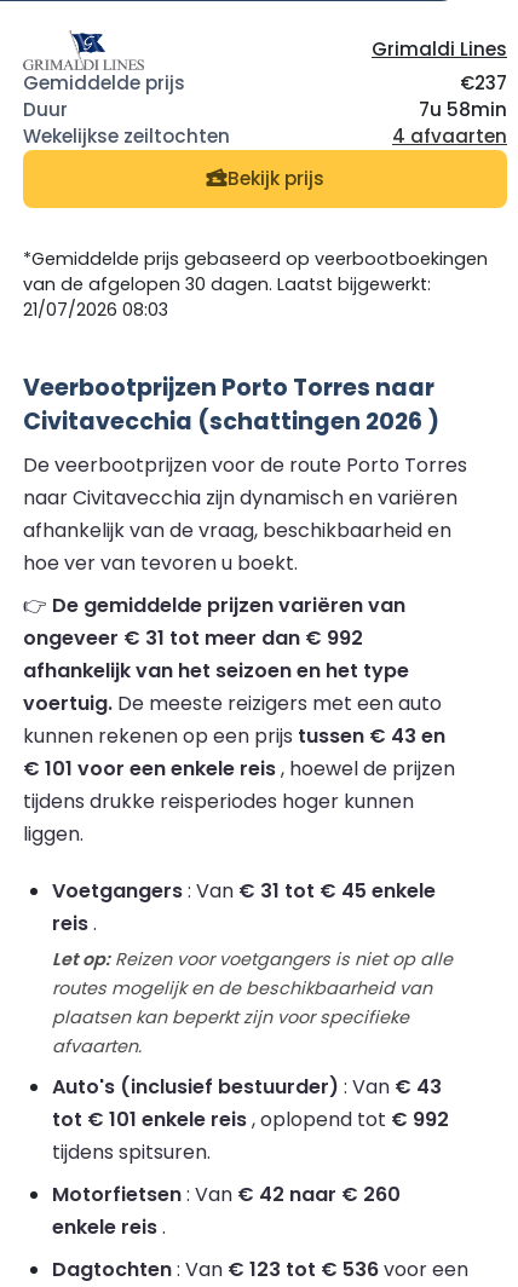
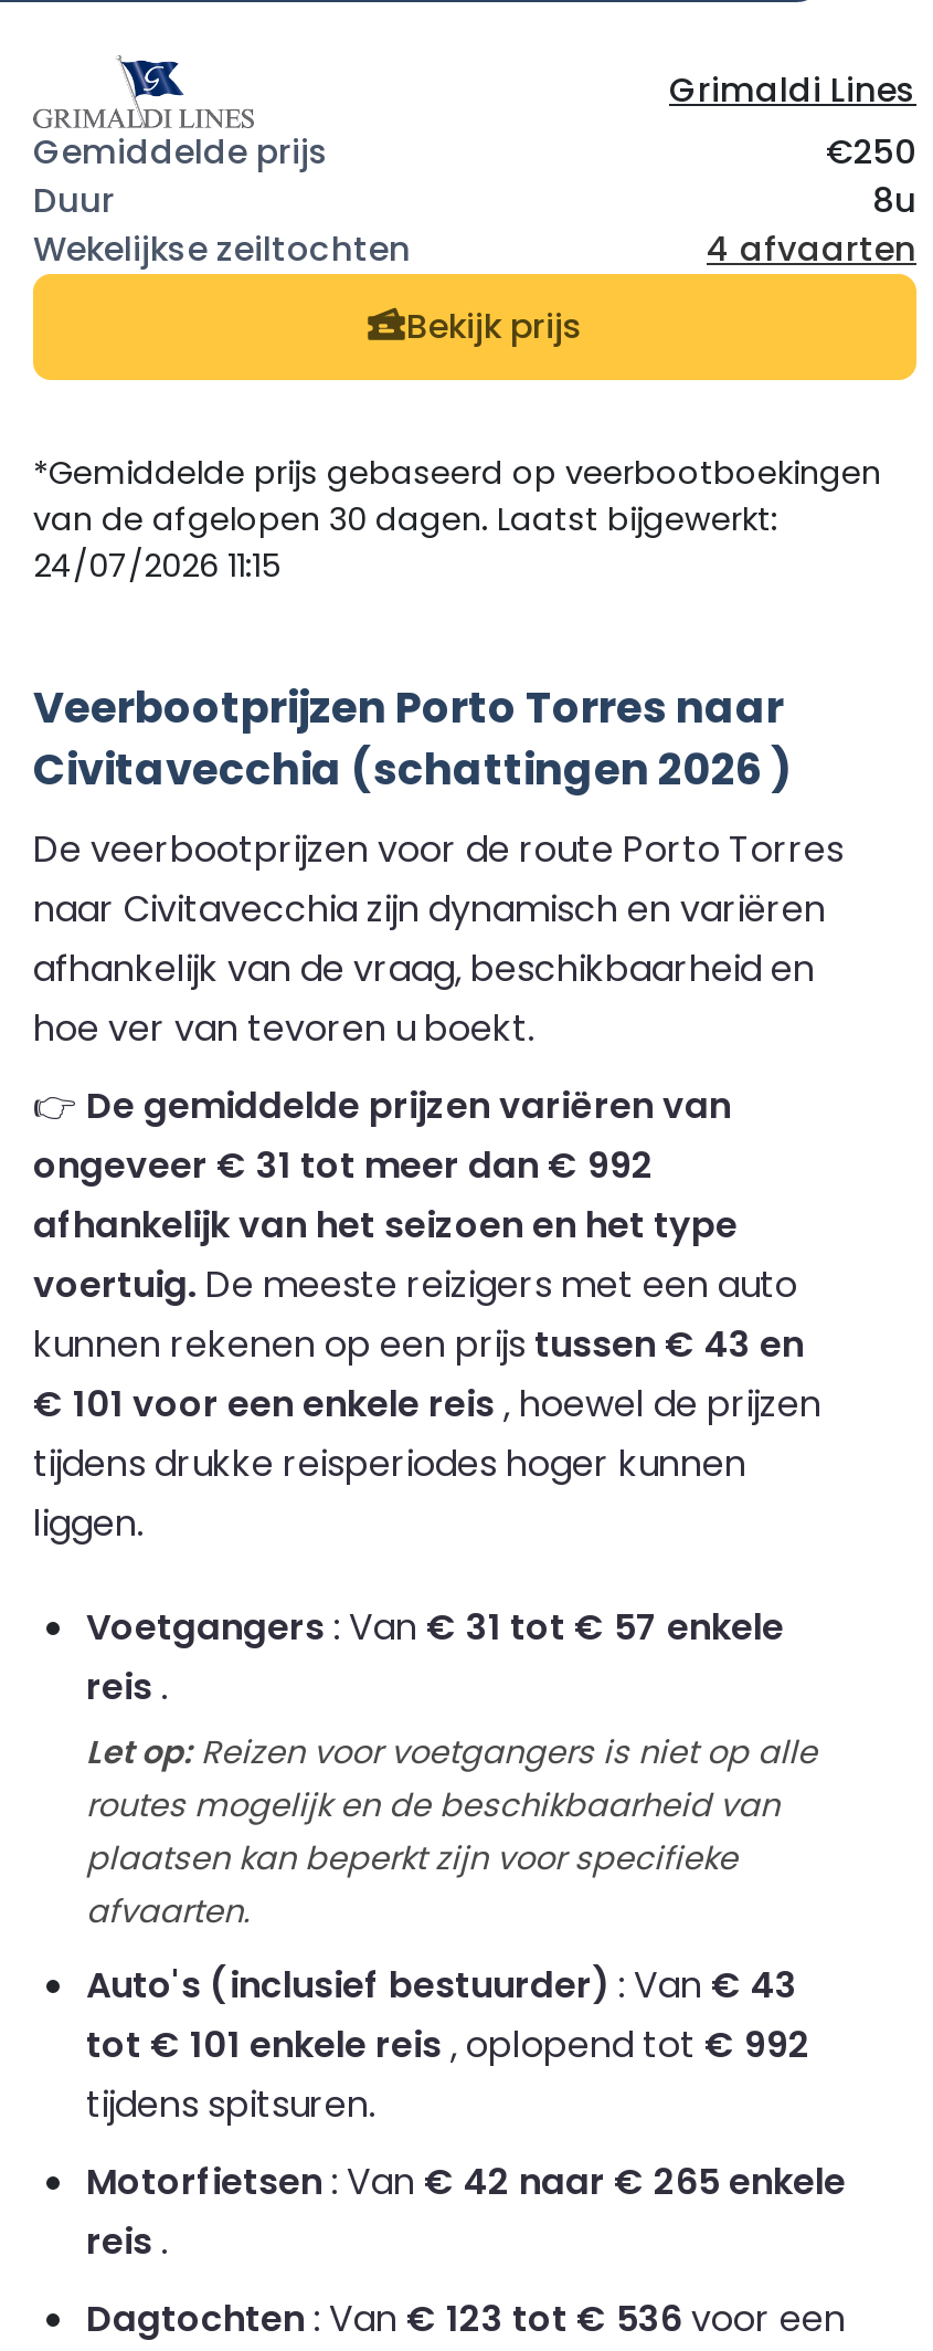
- €237
- 7u 58min
+ €250
+ 8u

- 21/07/2026 08:03
+ 24/07/2026 11:15

- Voetgangers: Van € 31 tot € 45 enkele
+ Voetgangers: Van € 31 tot € 57 enkele

- Motorfietsen: Van € 42 naar € 260
- enkele reis.
+ Motorfietsen: Van € 42 naar € 265 enkele
+ reis.
